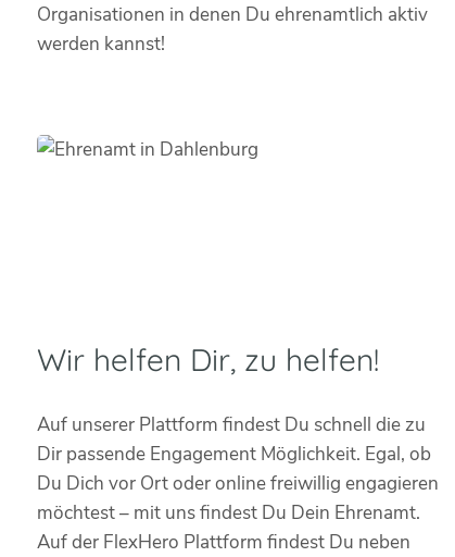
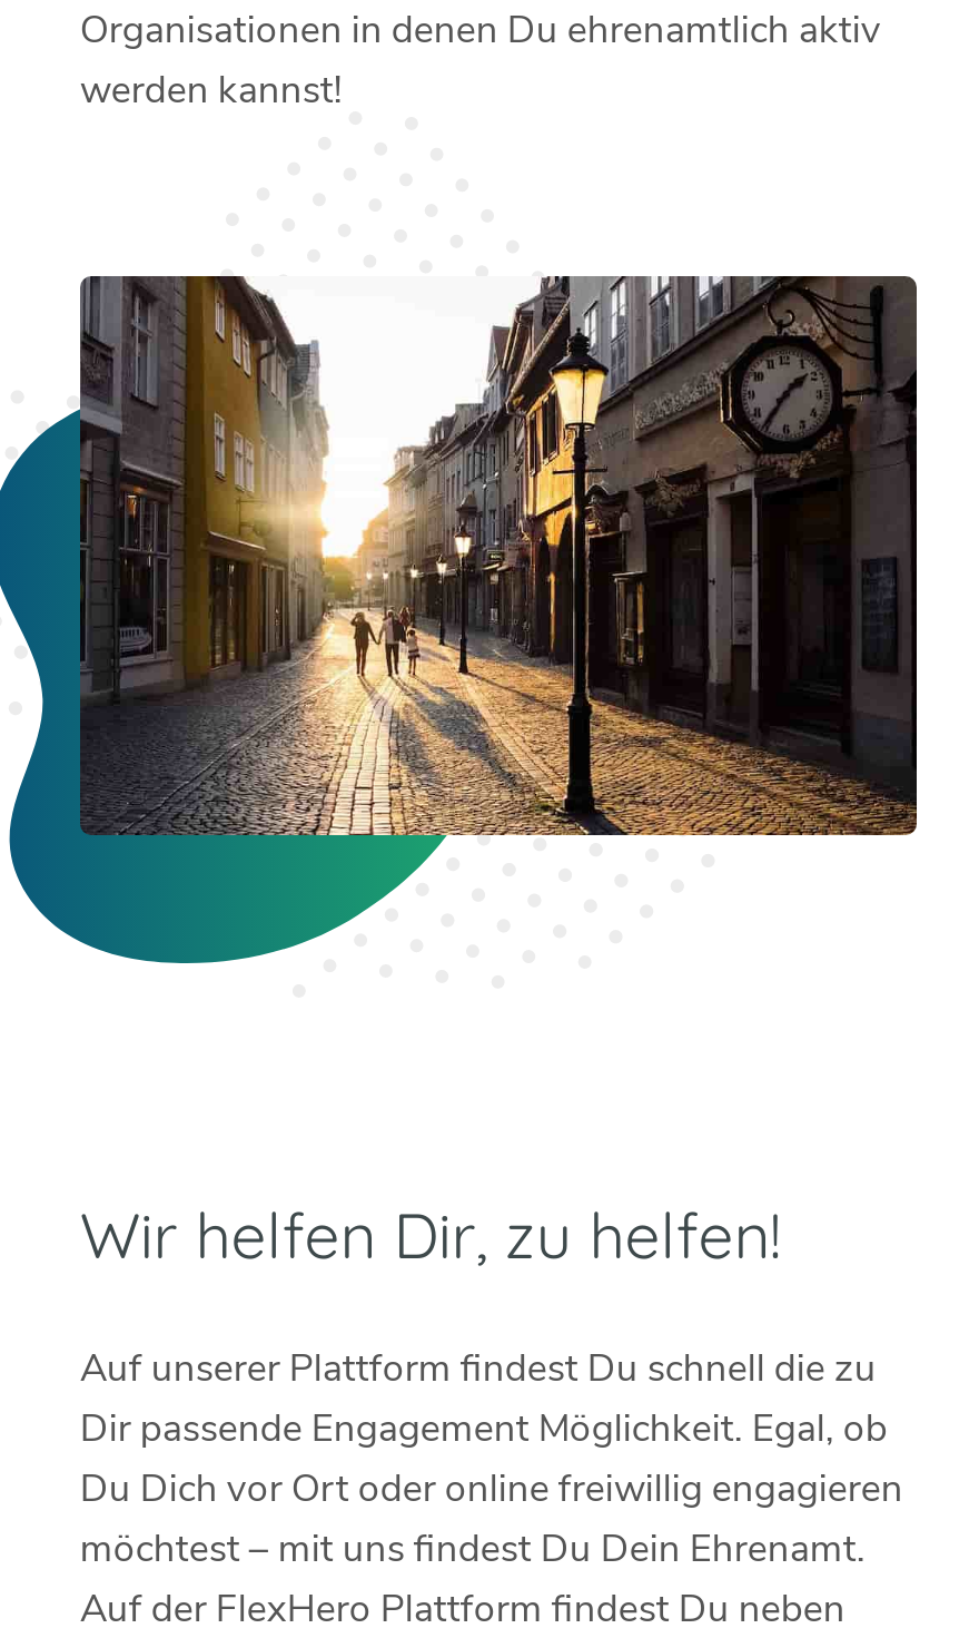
+ [image]
